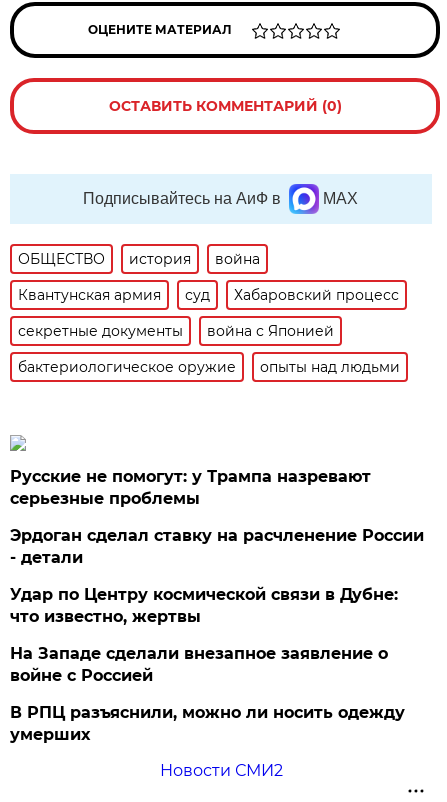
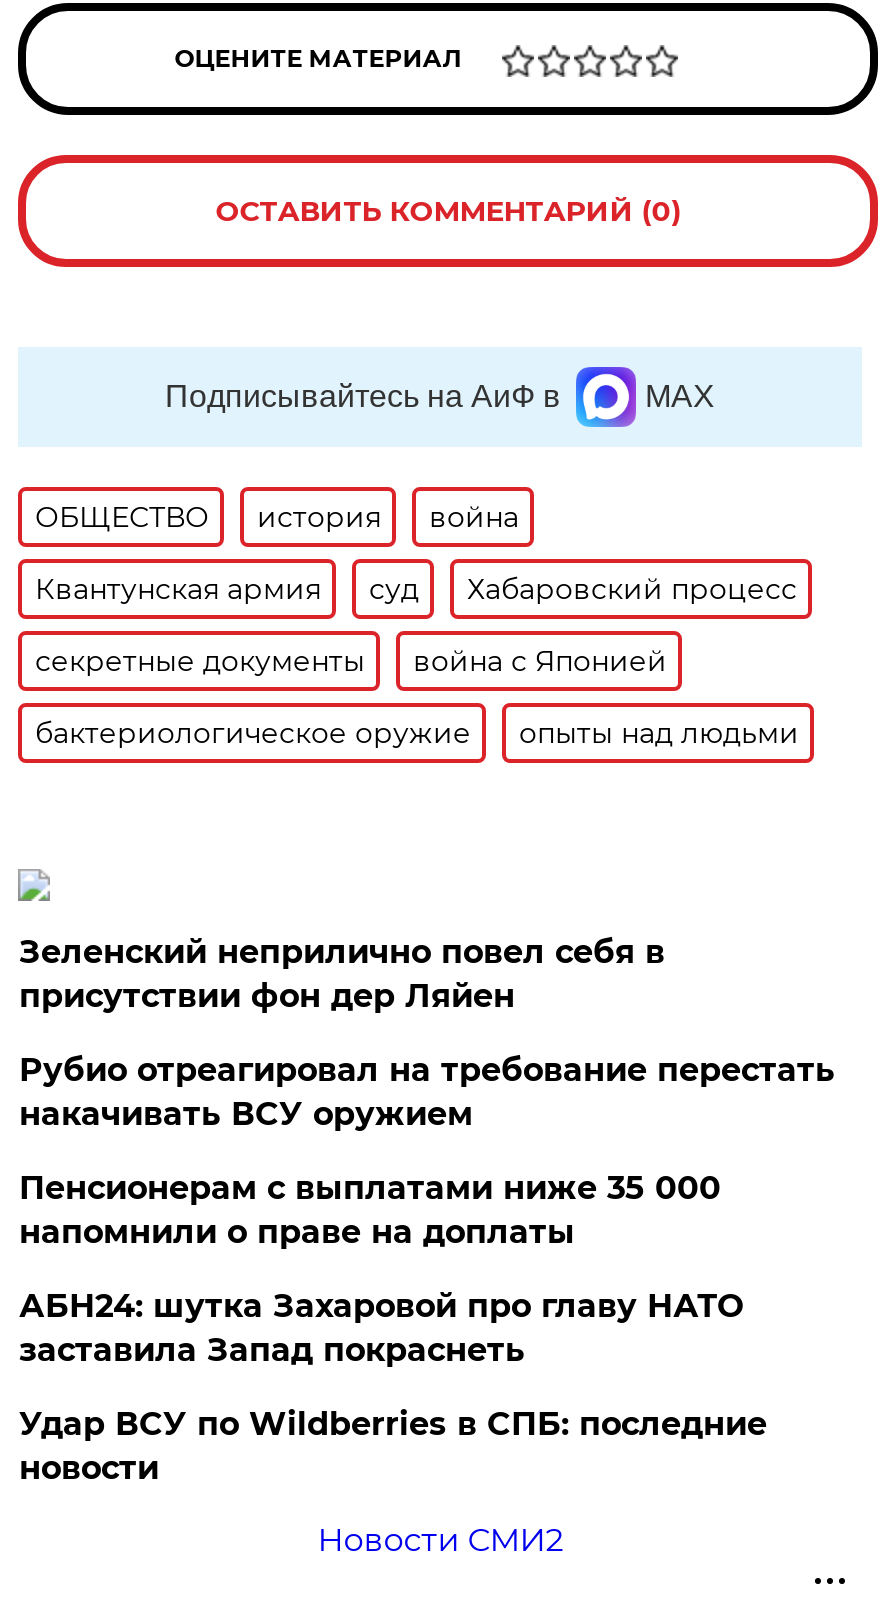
- Русские не помогут: у Трампа назревают
- серьезные проблемы
+ Зеленский неприлично повел cебя в
+ присутствии фон дер Ляйен

- Эрдоган сделал ставку на расчленение России
- - детали
+ Рубио отреагировал на требование перестать
+ накачивать ВСУ оружием

- Удар по Центру космической связи в Дубне:
- что известно, жертвы
+ Пенсионерам с выплатами ниже 35 000
+ напомнили о праве на доплаты

- На Западе сделали внезапное заявление о
- войне с Россией
+ АБН24: шутка Захаровой про главу НАТО
+ заставила Запад покраснеть

- В РПЦ разъяснили, можно ли носить одежду
- умерших
+ Удар ВСУ по Wildberries в СПБ: последние
+ новости
